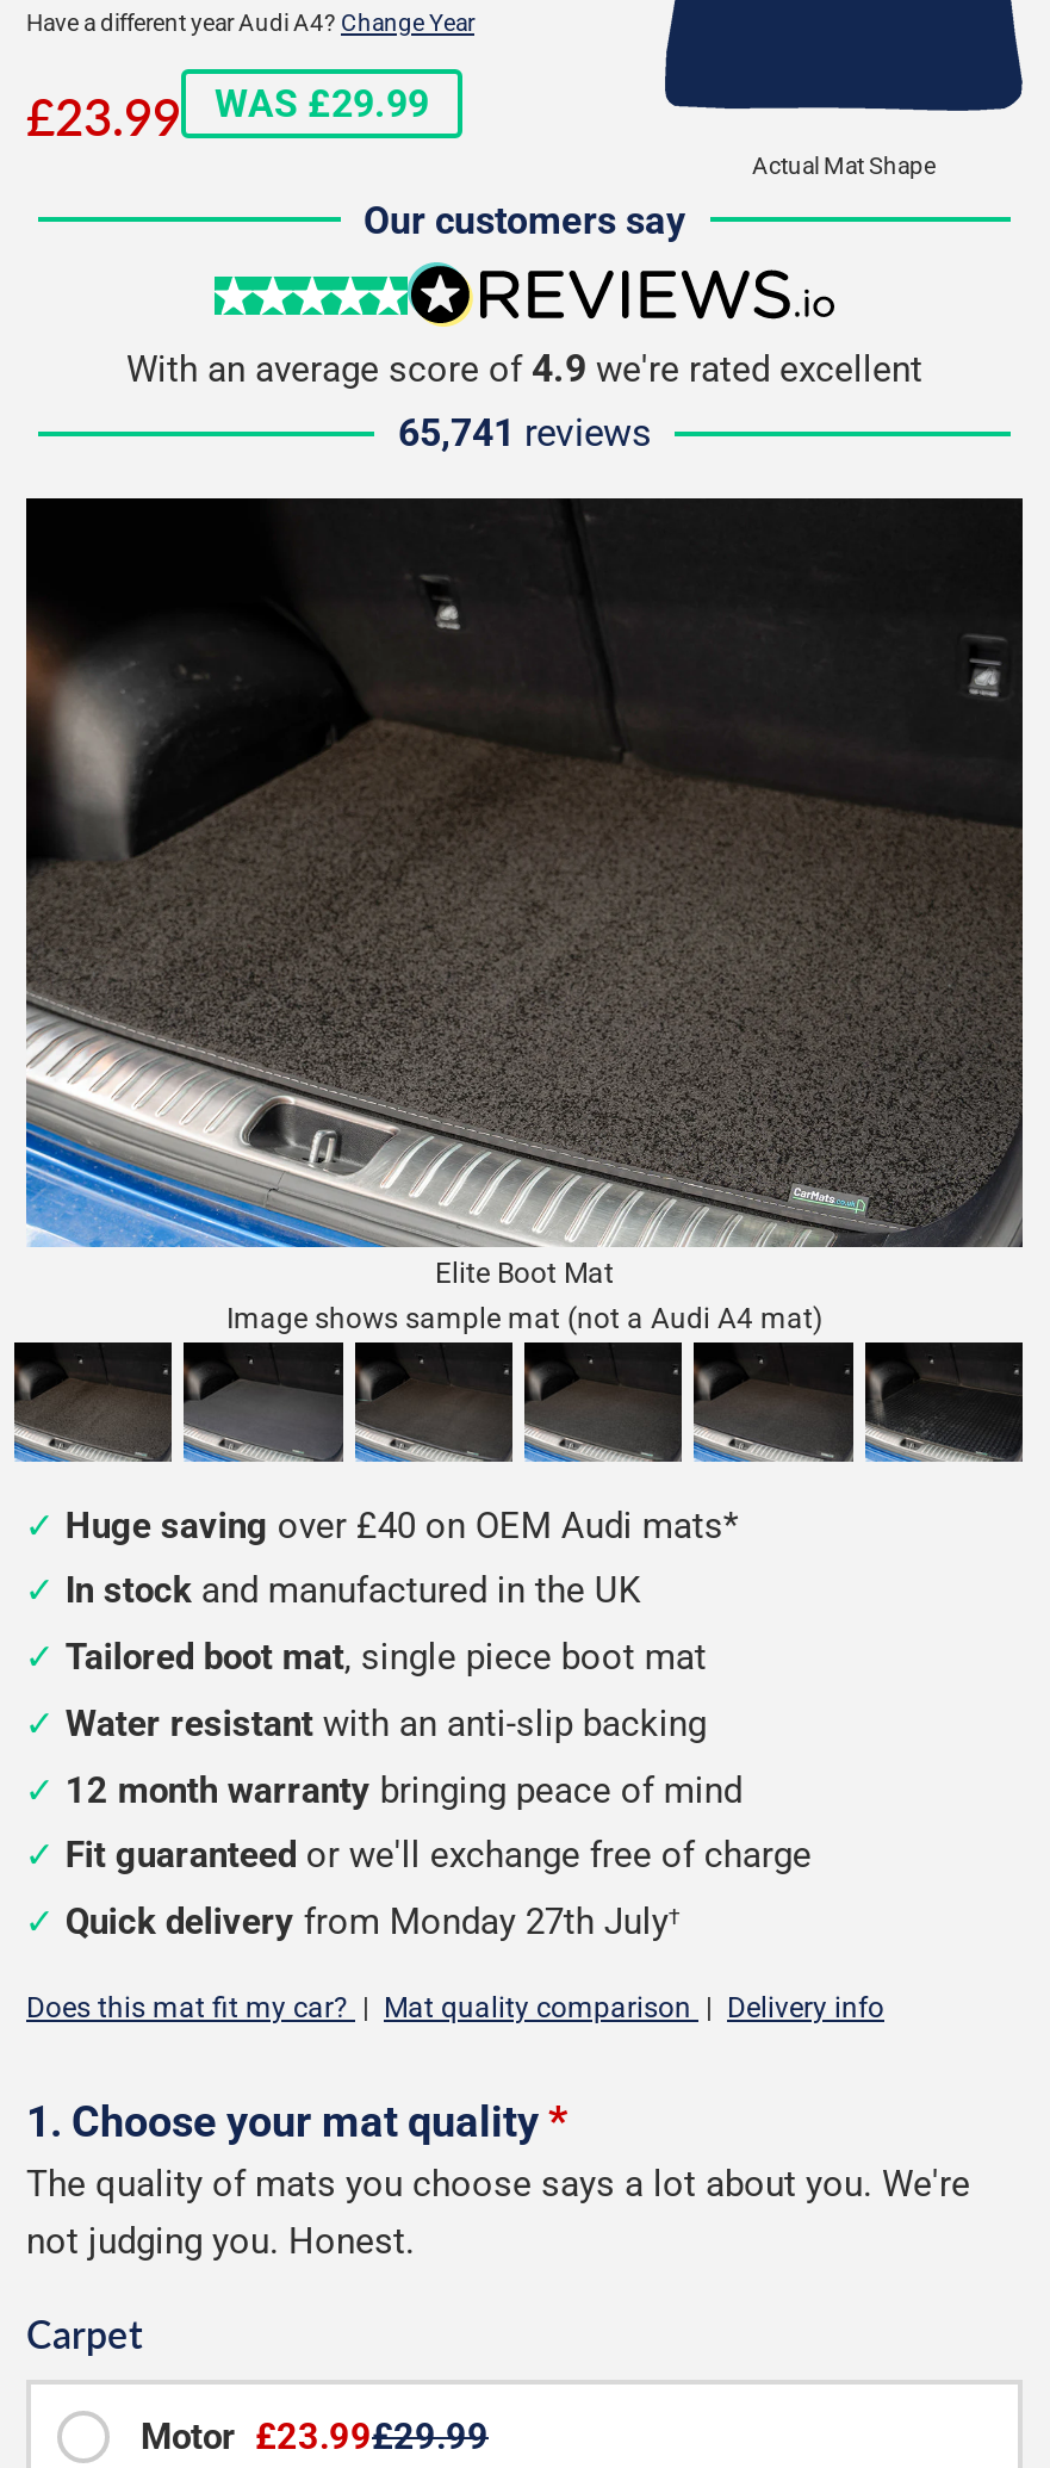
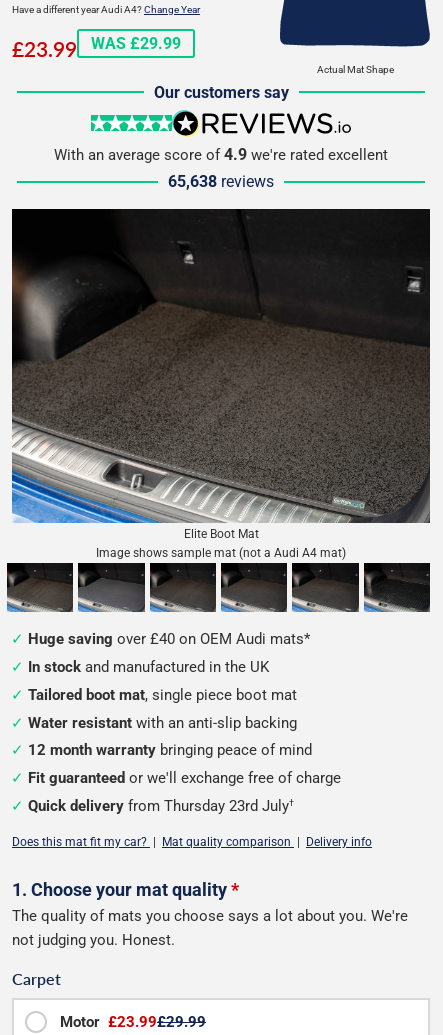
- 65,741 reviews
+ 65,638 reviews

- Quick delivery from Monday 27th July†
+ Quick delivery from Thursday 23rd July†
